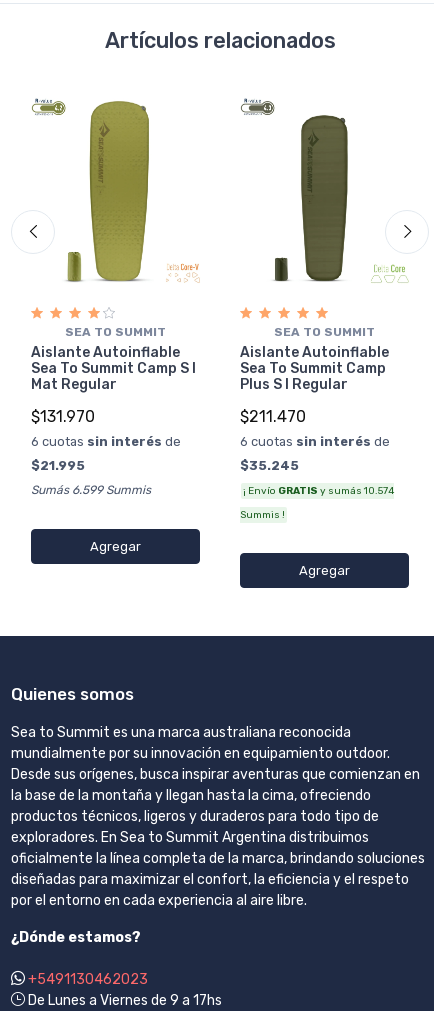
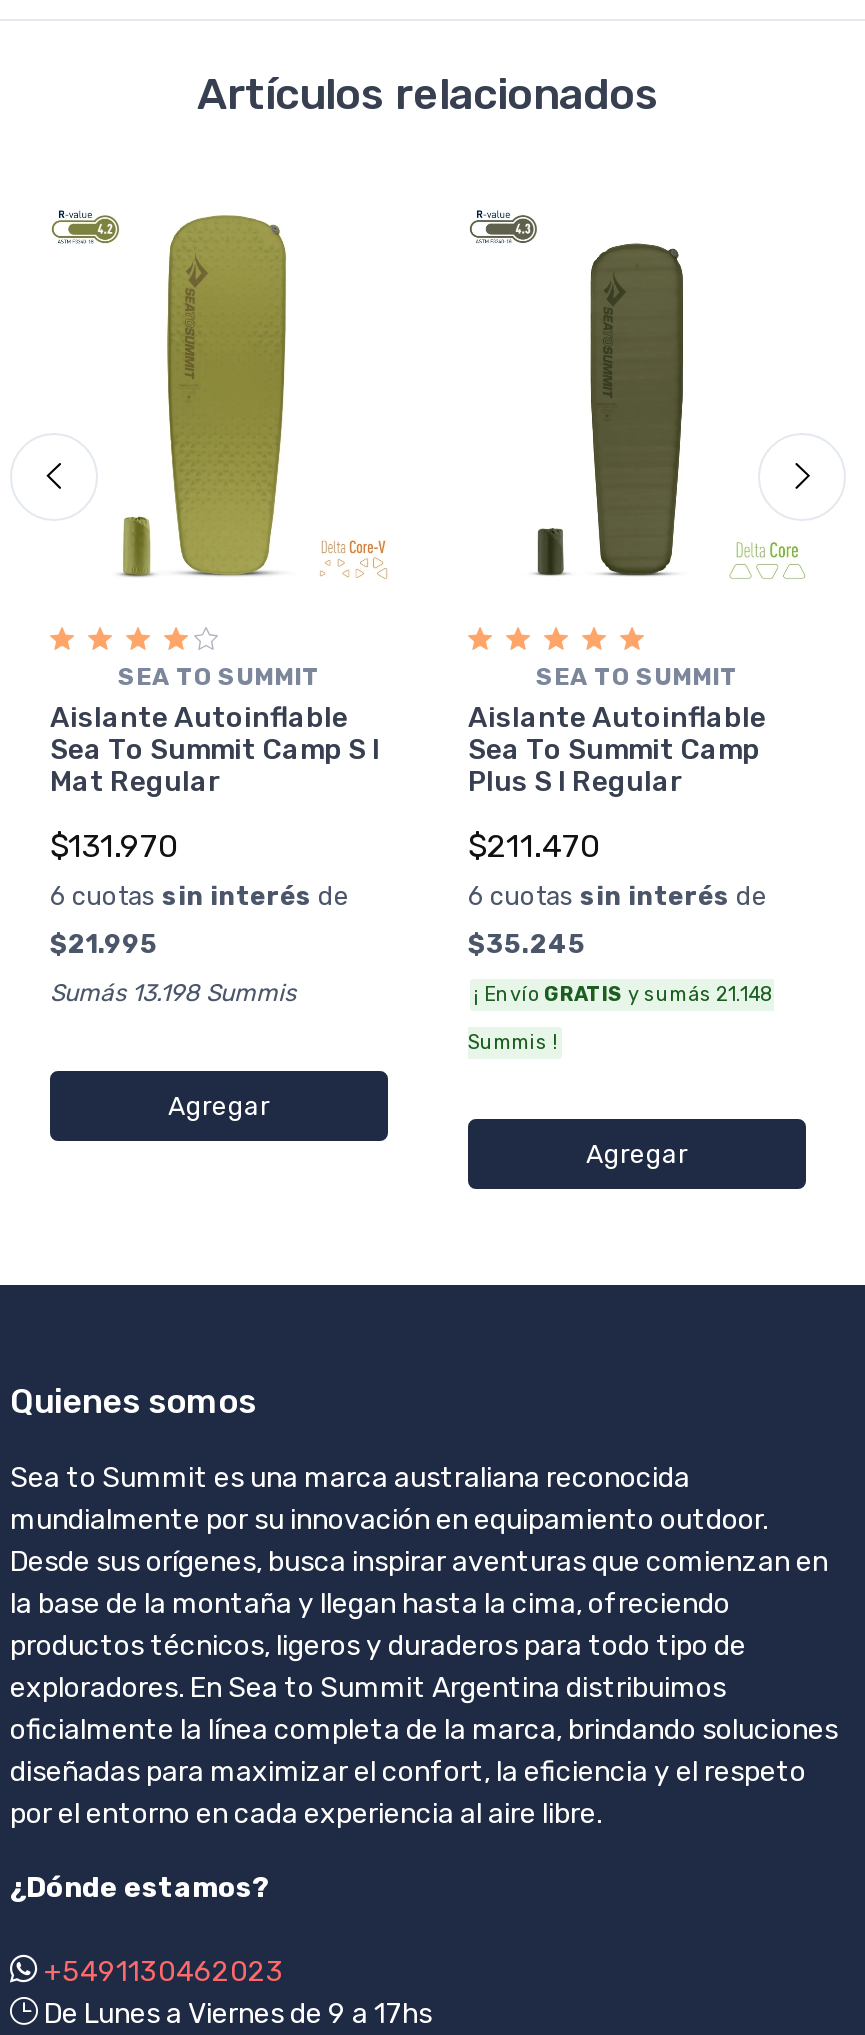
- Sumás 6.599 Summis
+ Sumás 13.198 Summis

- ¡ Envío GRATIS y sumás 10.574
+ ¡ Envío GRATIS y sumás 21.148
